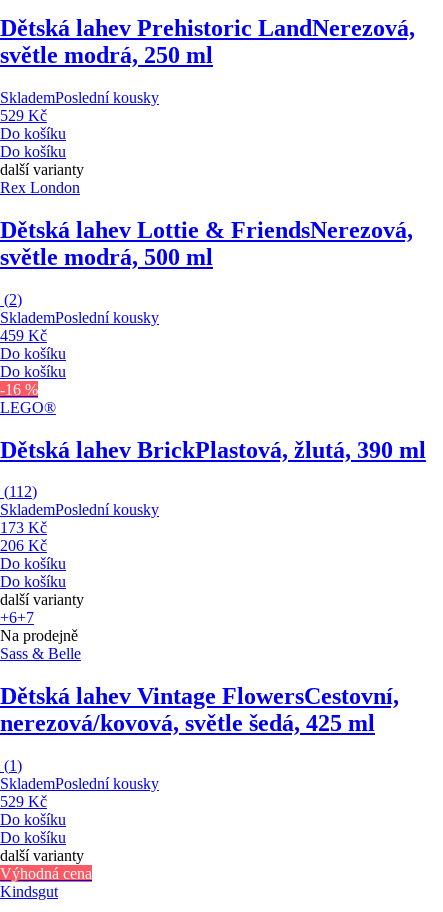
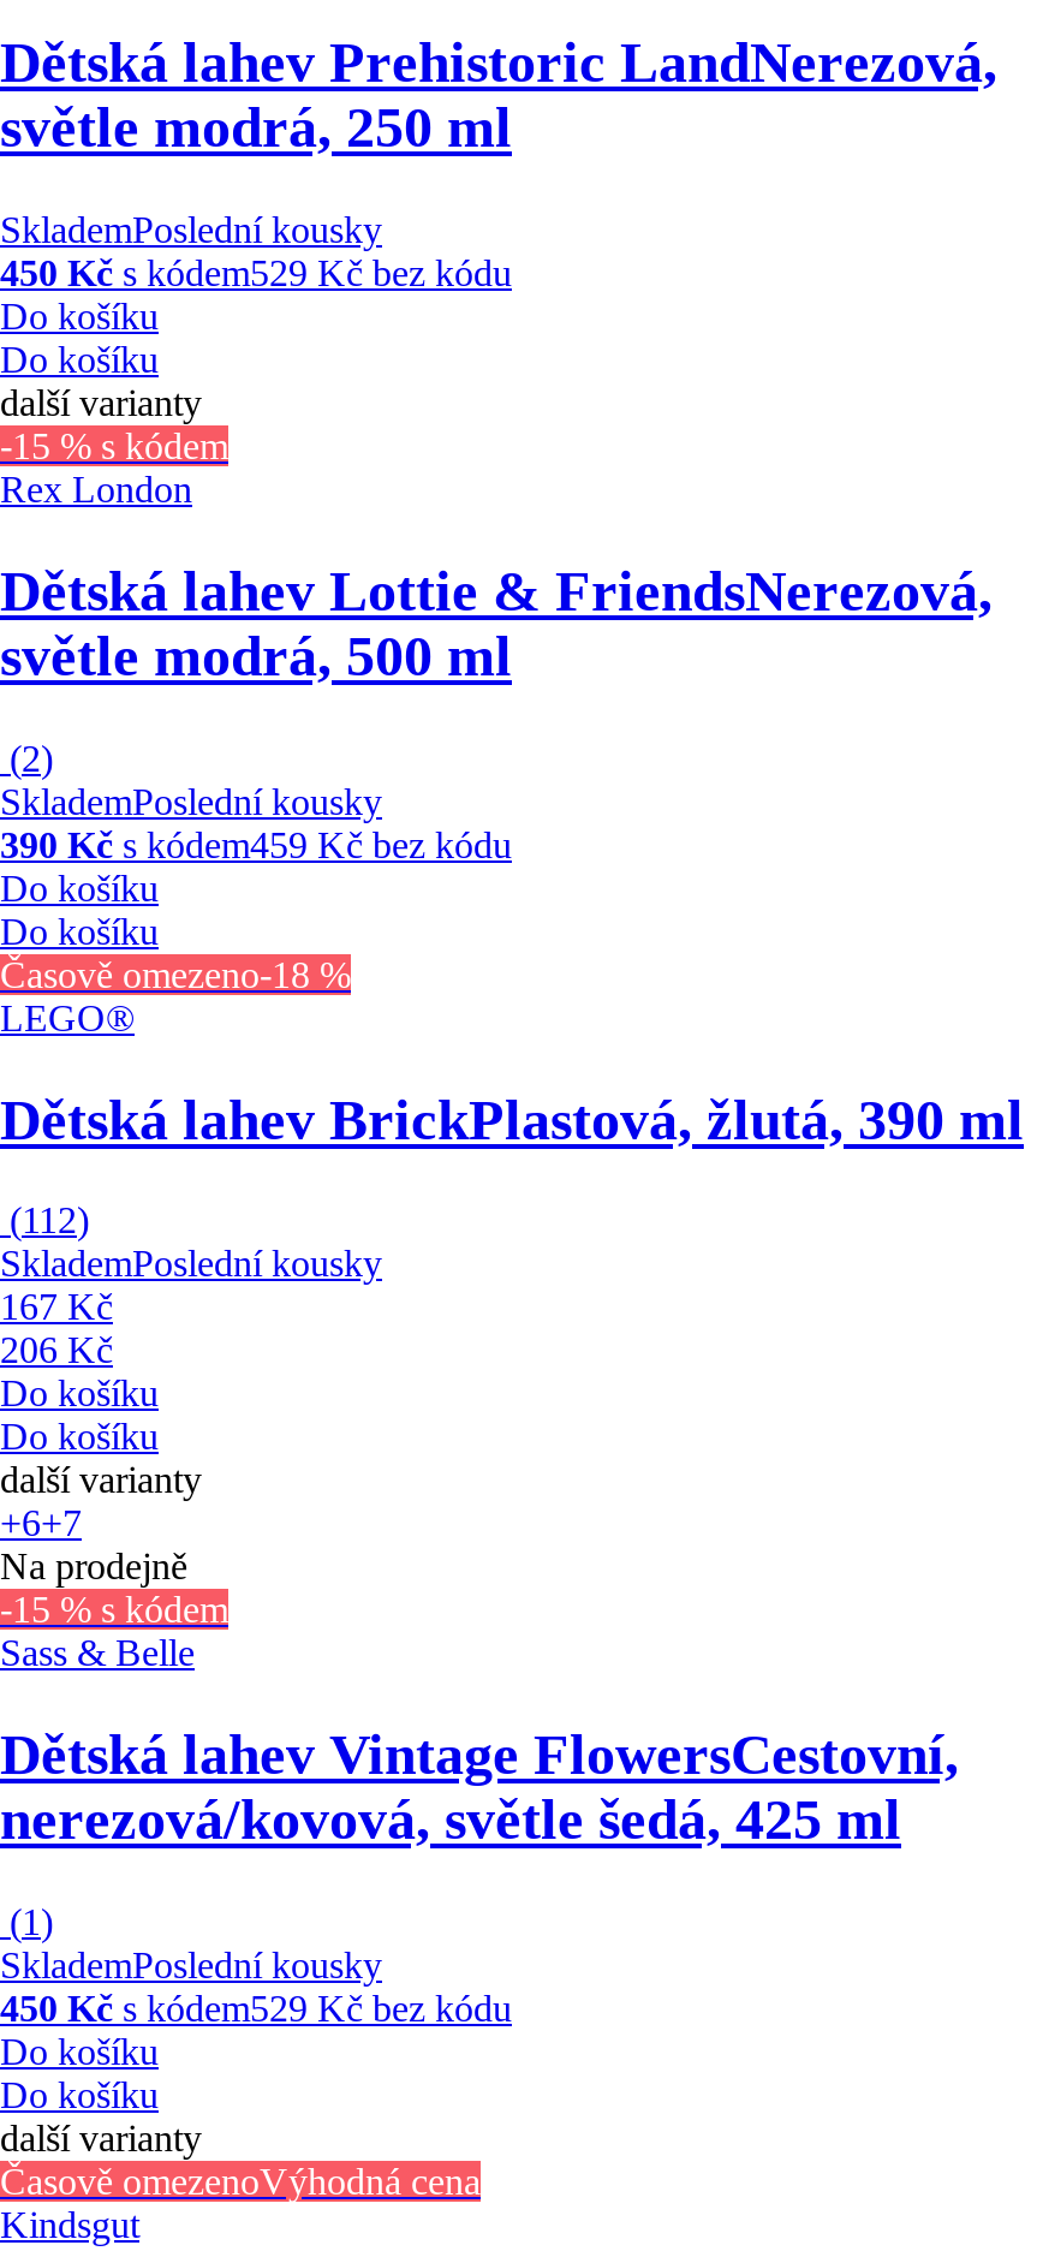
- 529 Kč
+ 450 Kč s kódem529 Kč bez kódu

+ -15 % s kódem

- 459 Kč
+ 390 Kč s kódem459 Kč bez kódu

- -16 %
+ Časově omezeno-18 %

- 173 Kč
+ 167 Kč

+ -15 % s kódem

- 529 Kč
+ 450 Kč s kódem529 Kč bez kódu

- Výhodná cena
+ Časově omezenoVýhodná cena
